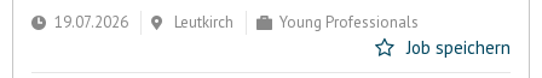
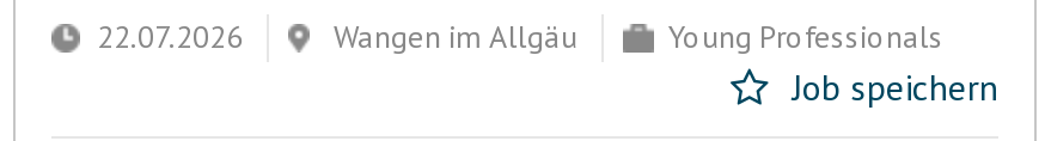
- 19.07.2026
- Leutkirch
+ 22.07.2026
+ Wangen im Allgäu
